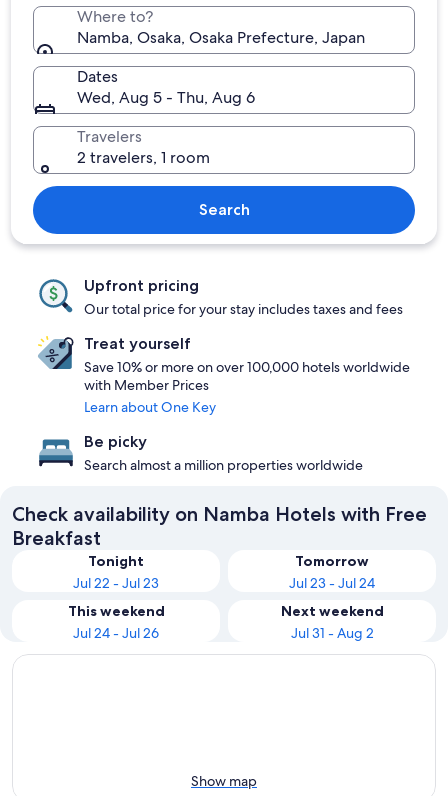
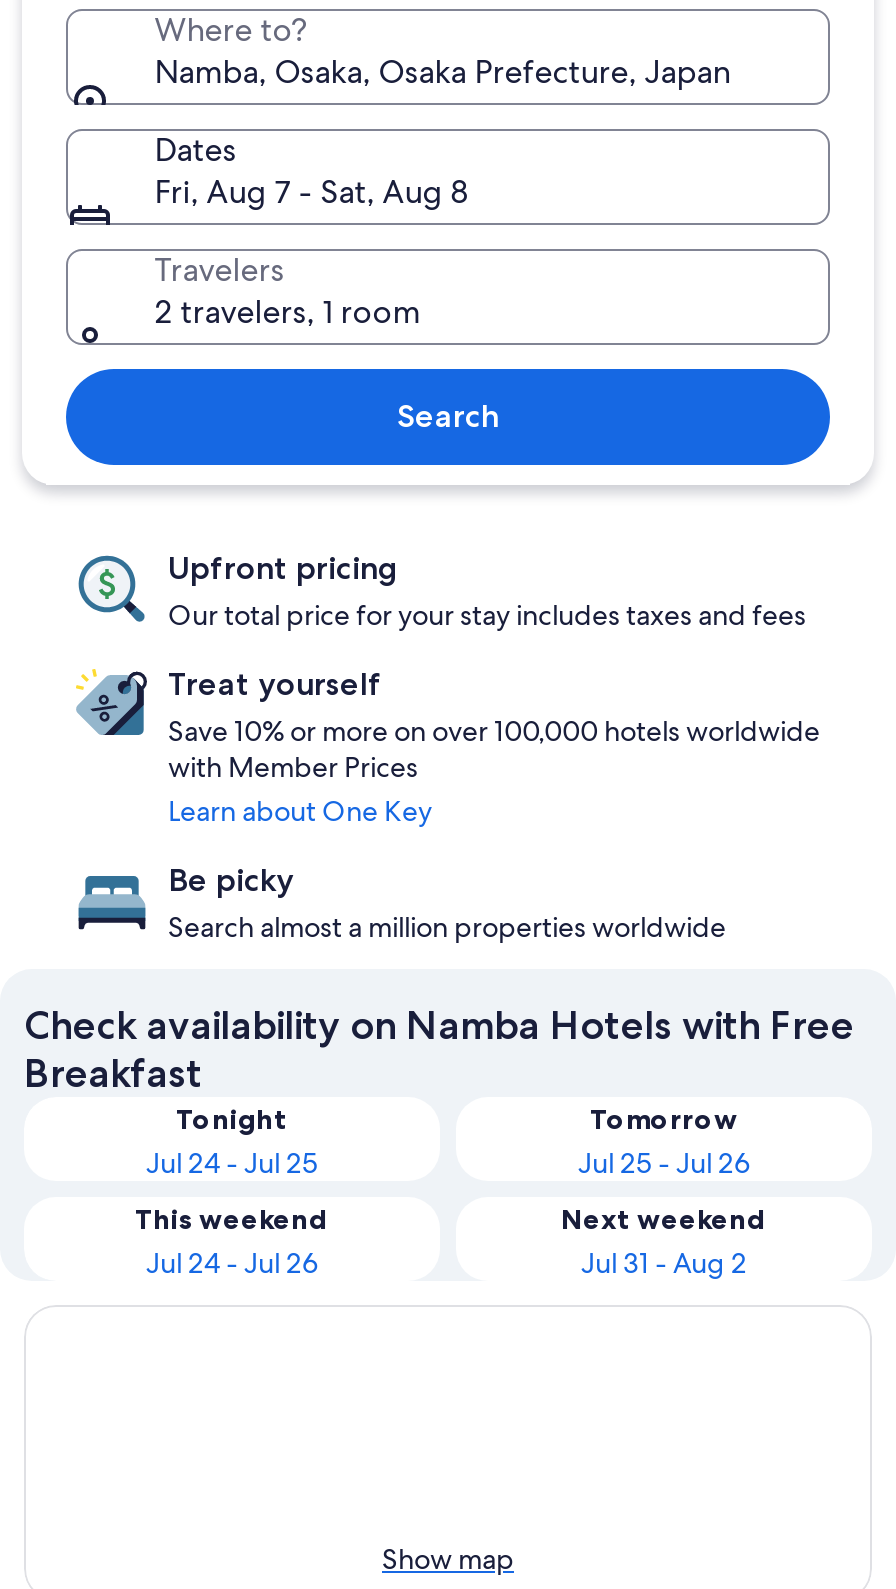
- Wed, Aug 5 - Thu, Aug 6
+ Fri, Aug 7 - Sat, Aug 8

- Jul 22 - Jul 23
+ Jul 24 - Jul 25

- Jul 23 - Jul 24
+ Jul 25 - Jul 26
